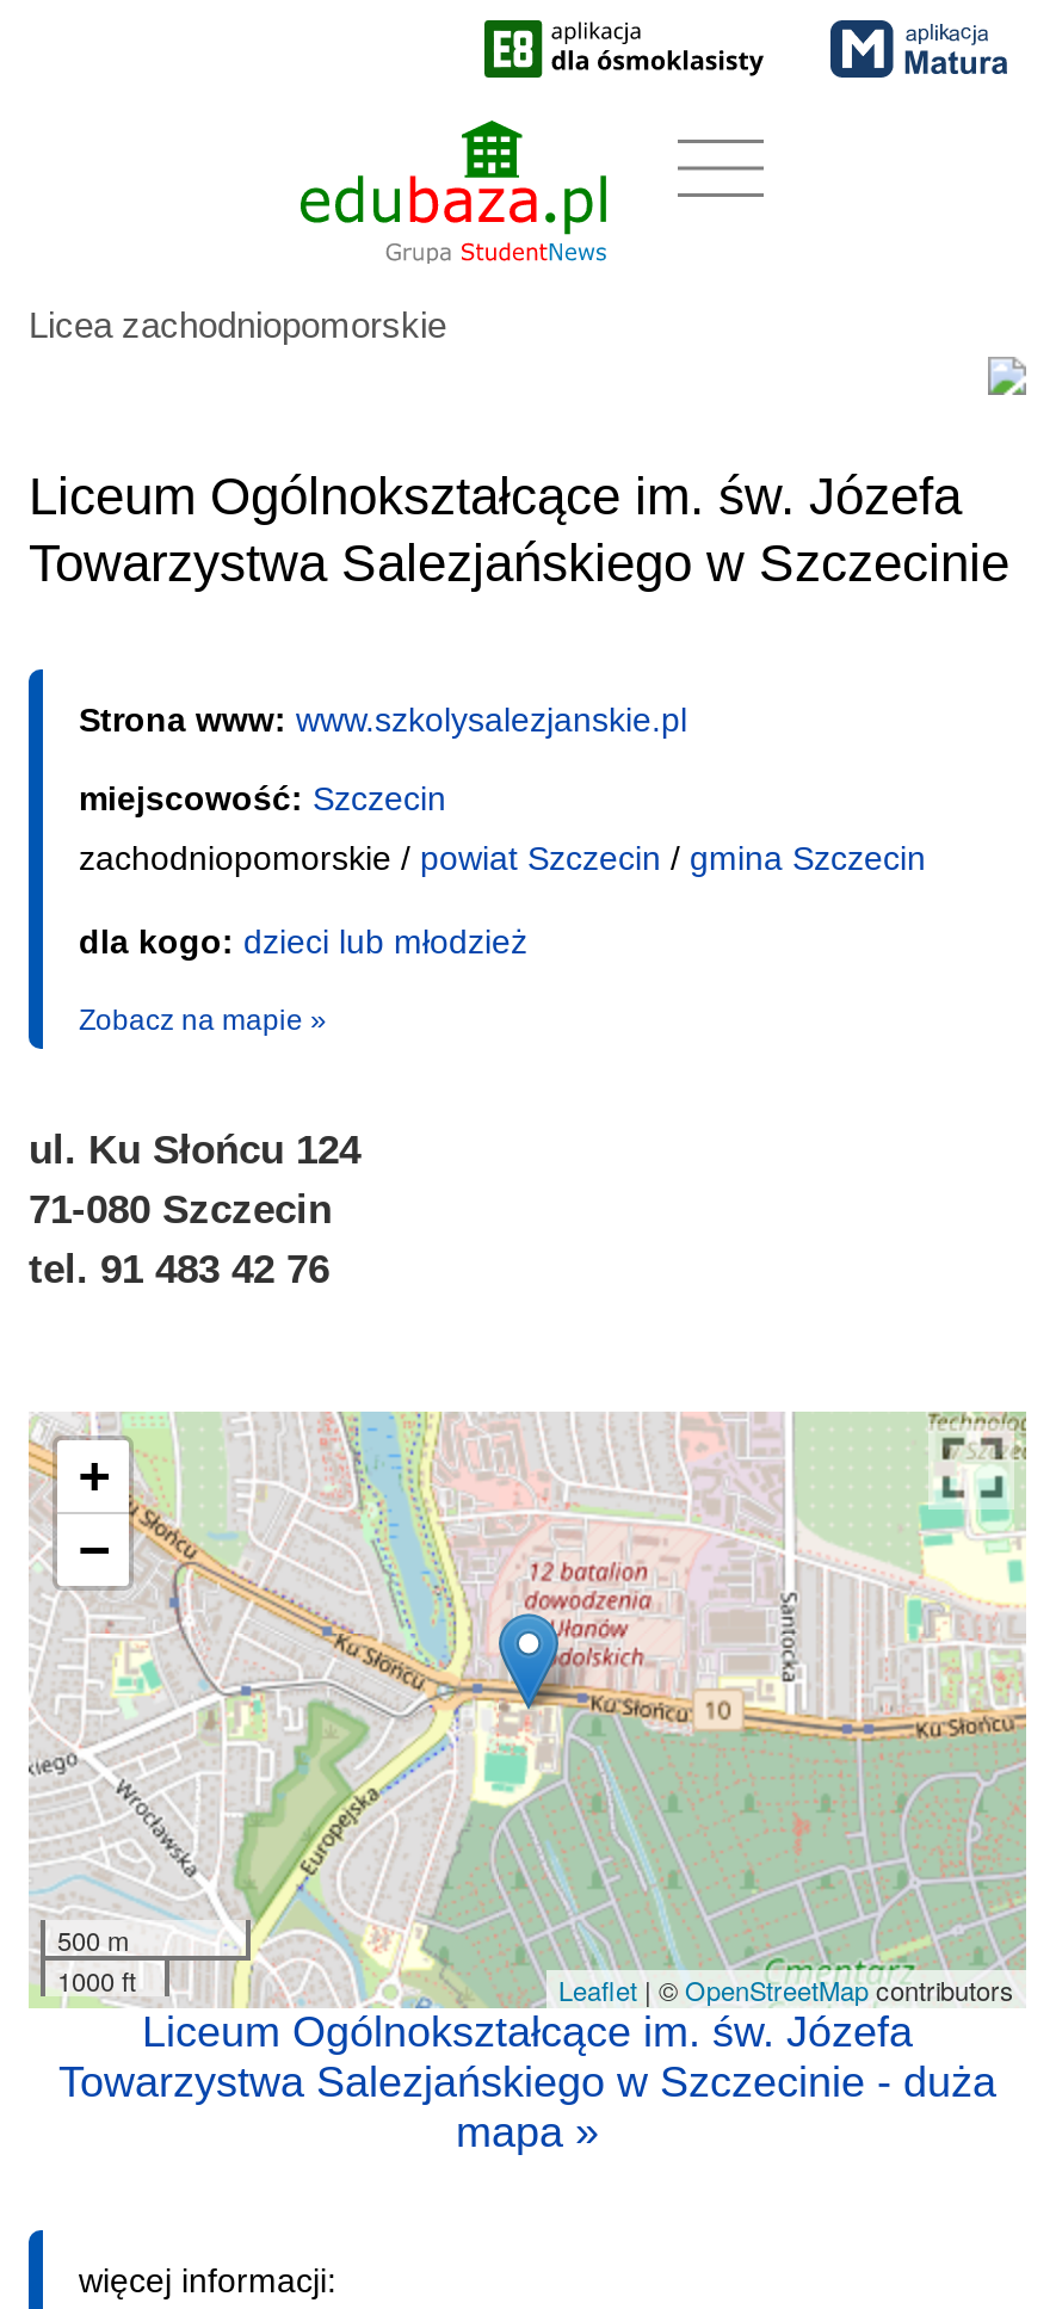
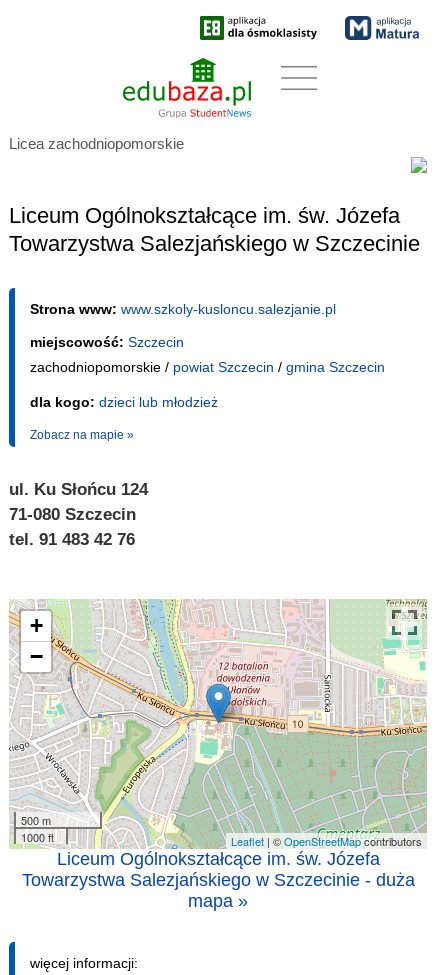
- Strona www: www.szkolysalezjanskie.pl
+ Strona www: www.szkoly-kusloncu.salezjanie.pl
